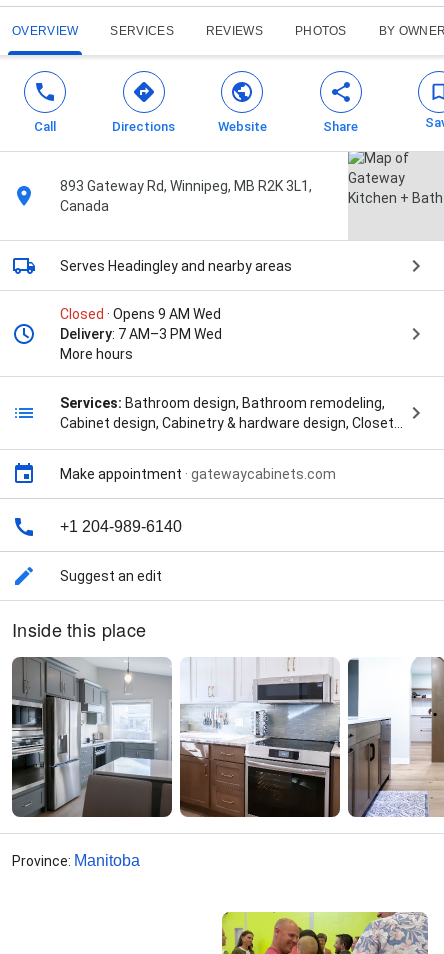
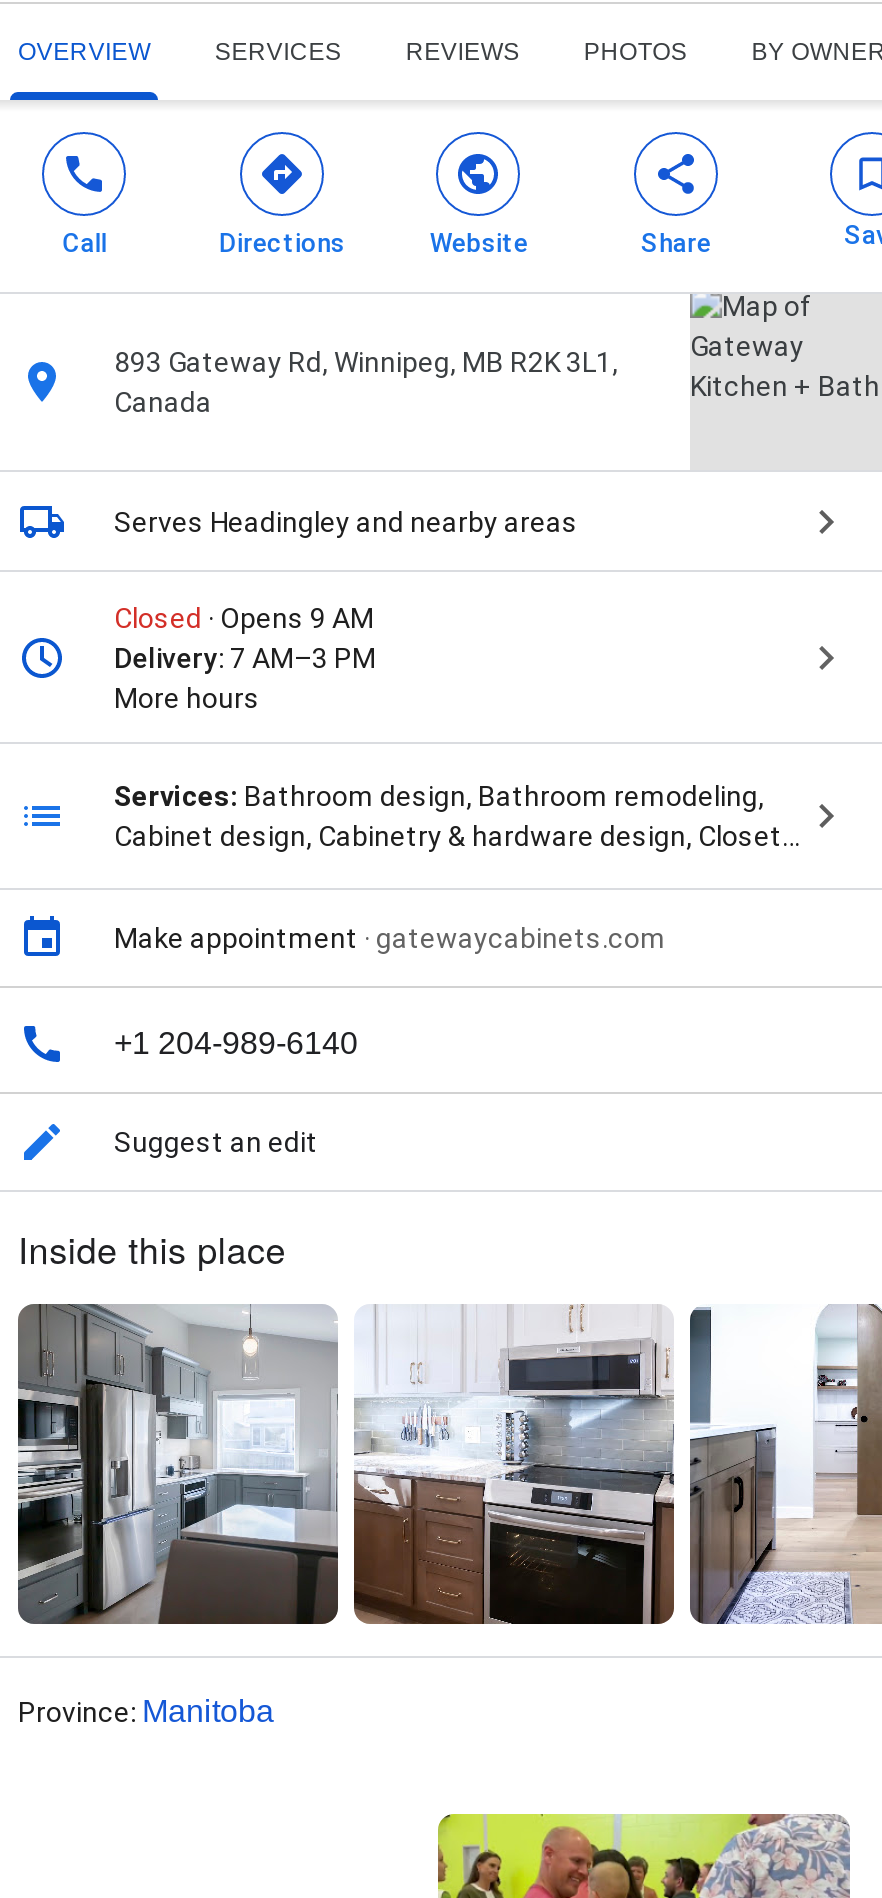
- Closed · Opens 9 AM Wed
- Delivery: 7 AM–3 PM Wed
+ Closed · Opens 9 AM
+ Delivery: 7 AM–3 PM
